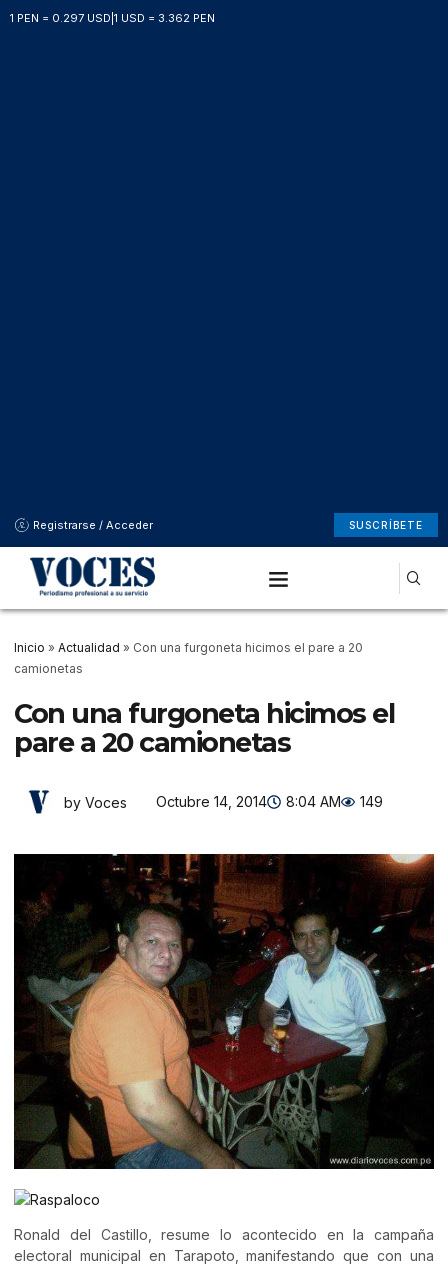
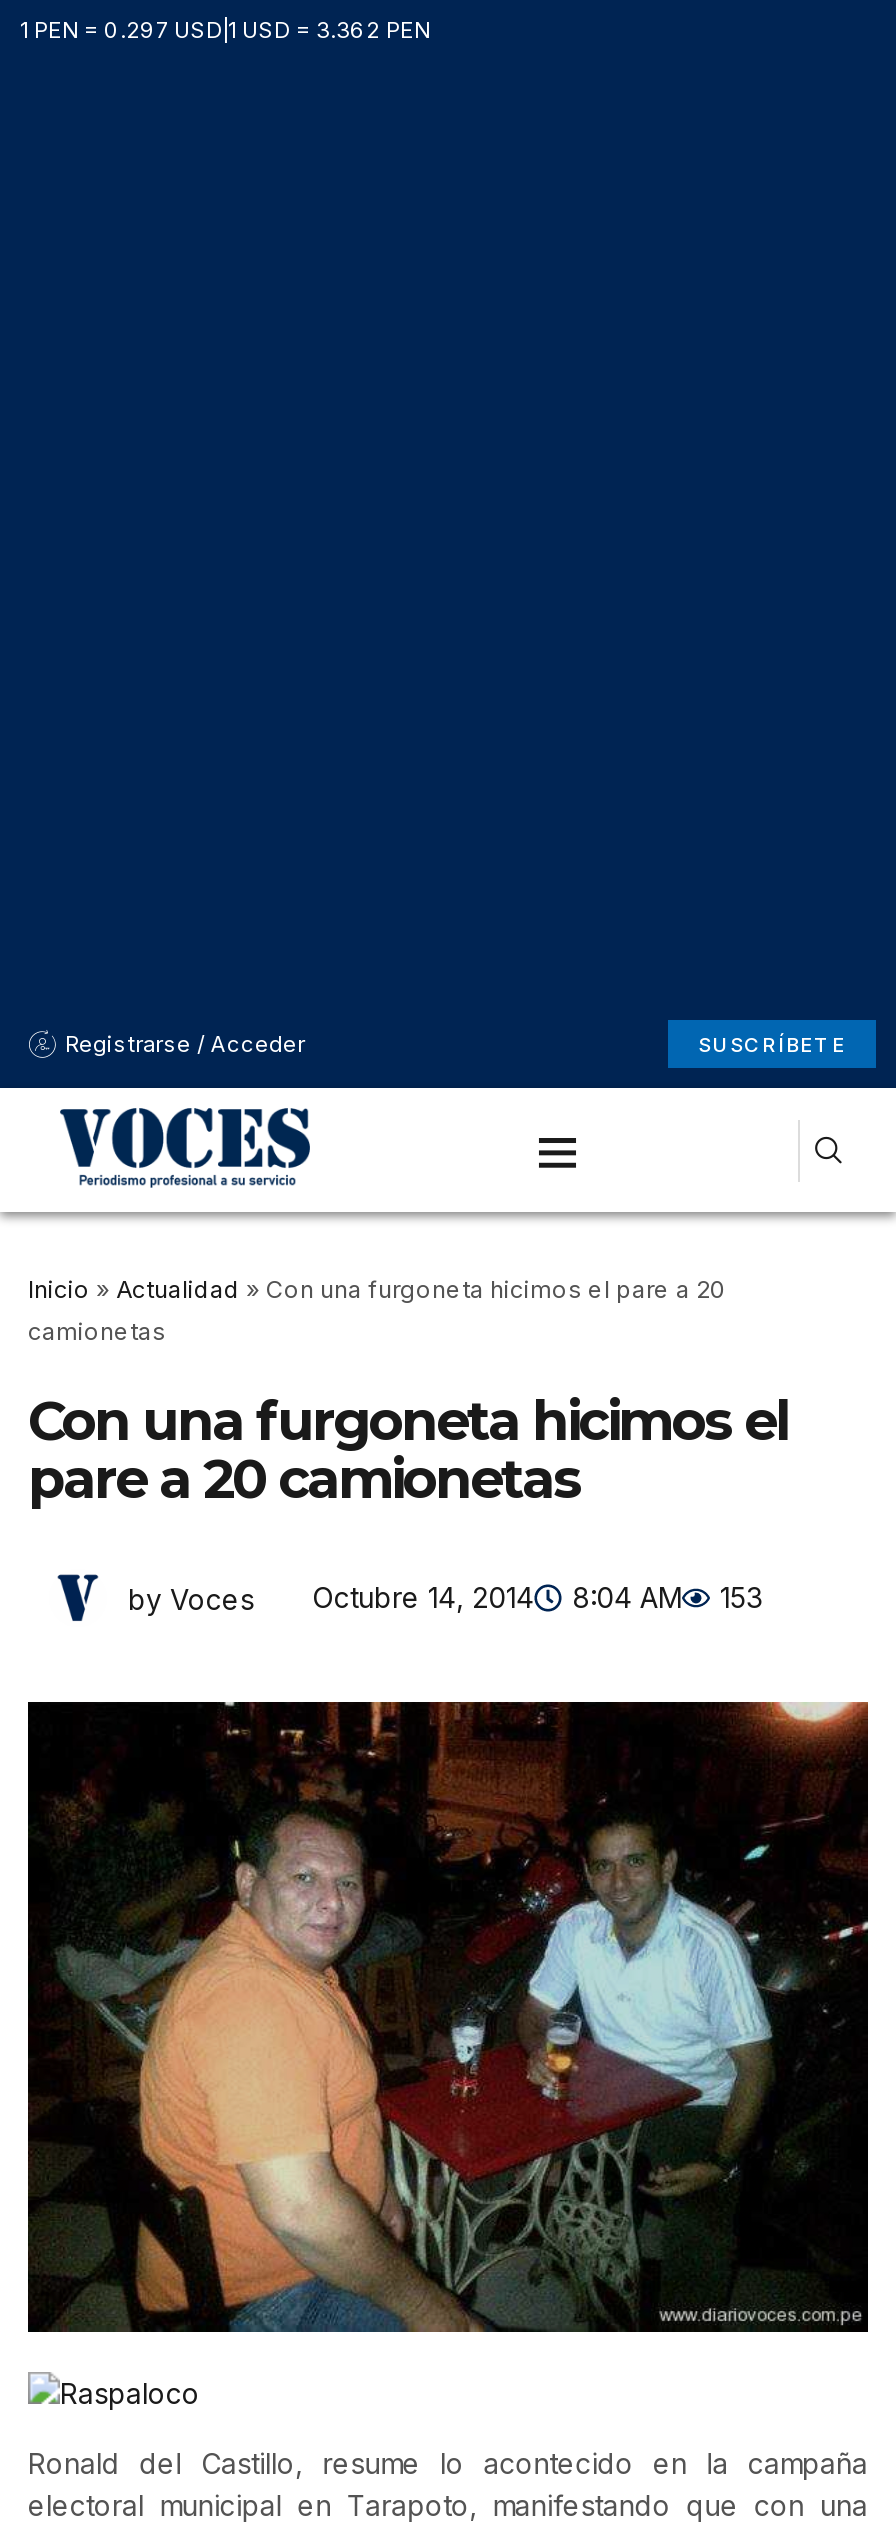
- by Voces Octubre 14, 2014 8:04 AM 149
+ by Voces Octubre 14, 2014 8:04 AM 153
